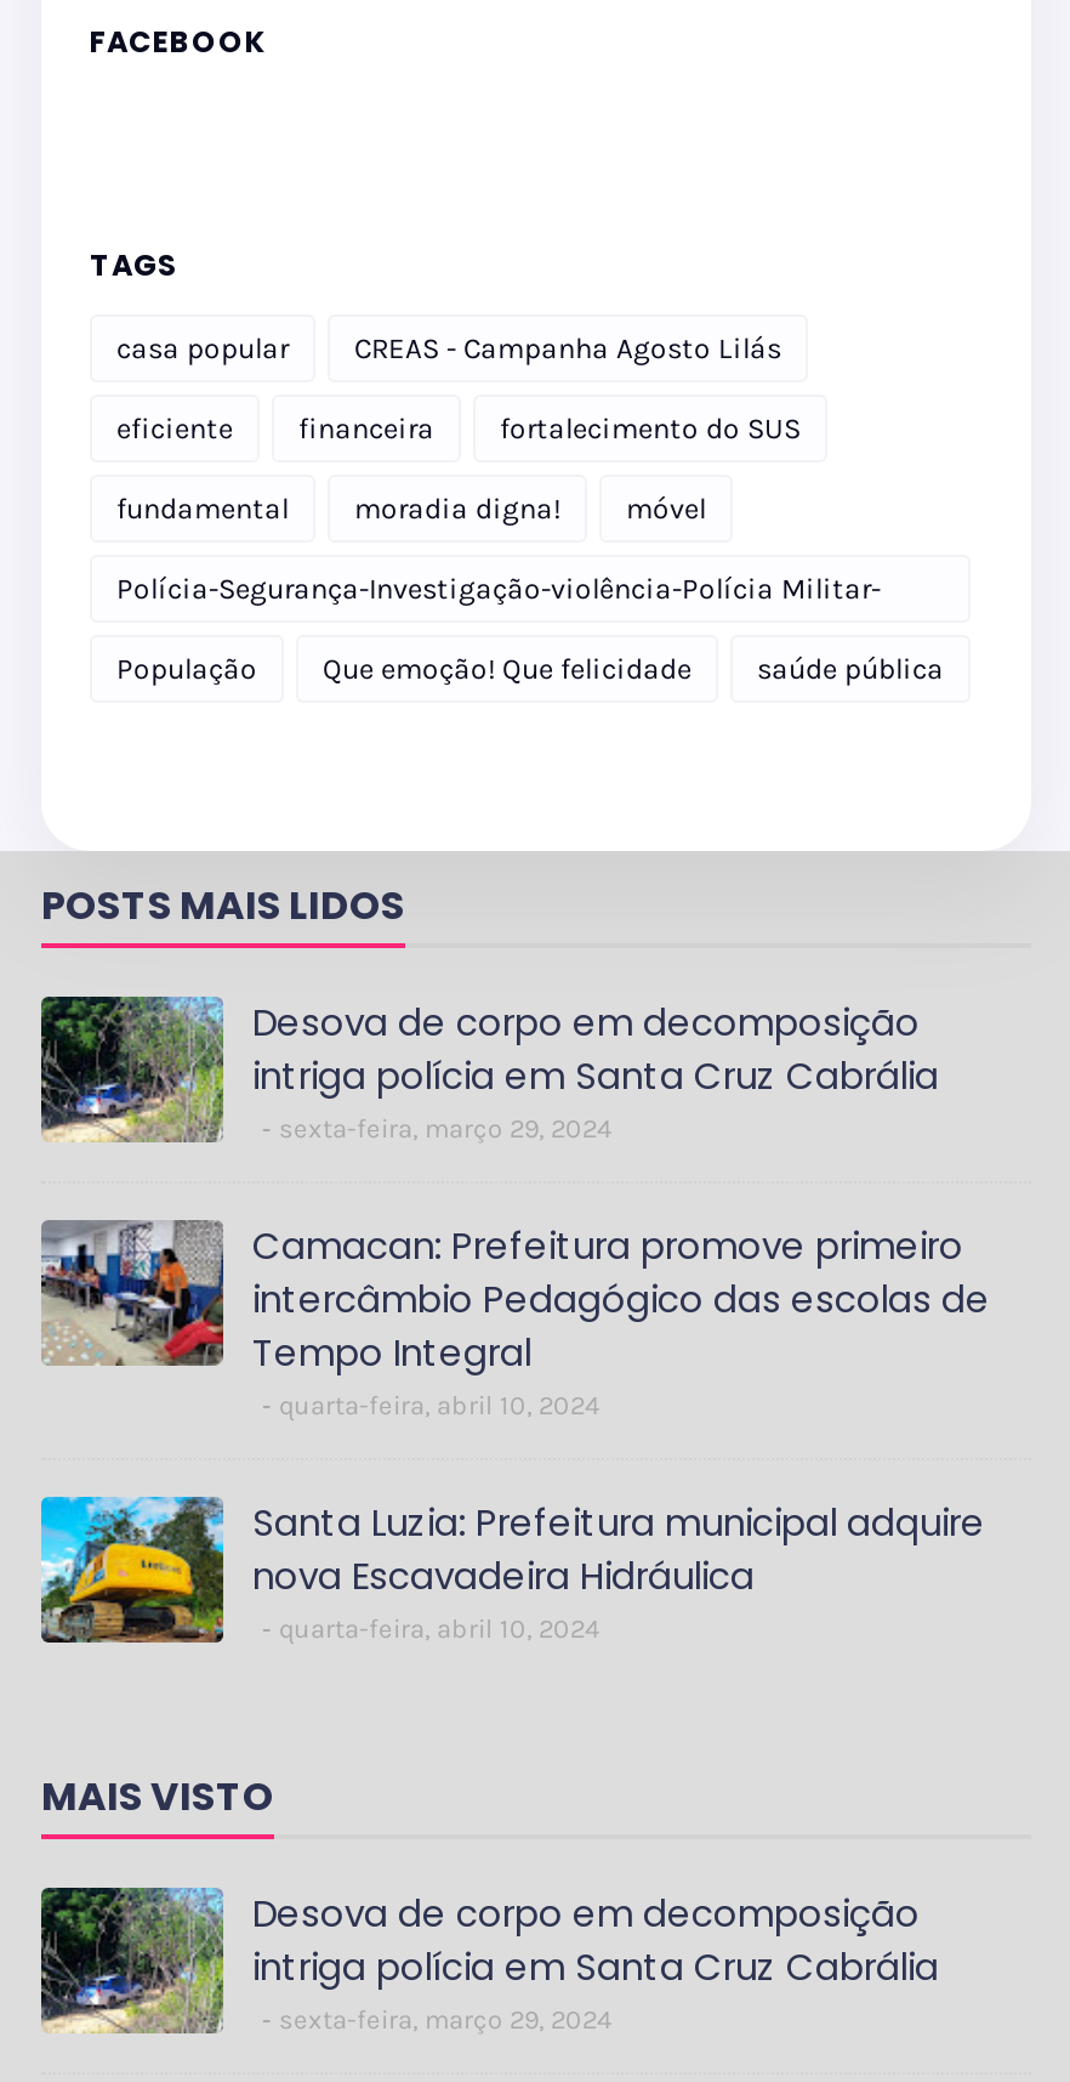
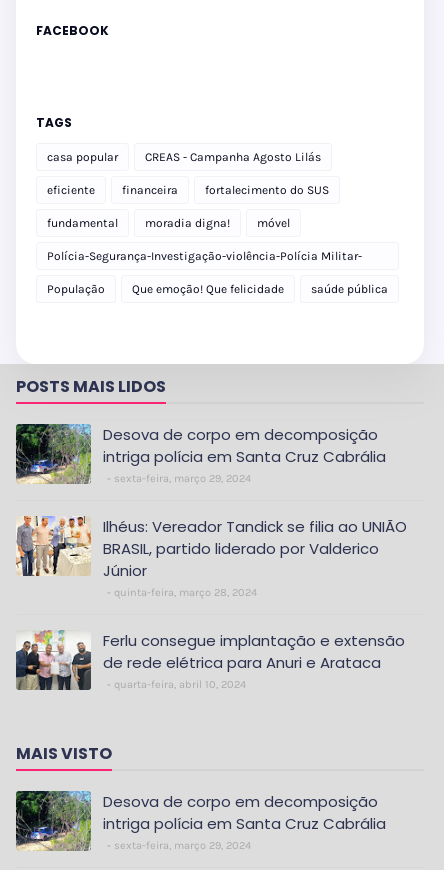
- [image]
- Camacan: Prefeitura promove primeiro
- intercâmbio Pedagógico das escolas de
- Tempo Integral
- quarta-feira, abril 10, 2024
+ [image]
+ Ilhéus: Vereador Tandick se filia ao UNIÃO
+ BRASIL, partido liderado por Valderico
+ Júnior
+ quinta-feira, março 28, 2024

- [image]
- Santa Luzia: Prefeitura municipal adquire
- nova Escavadeira Hidráulica
+ [image]
+ Ferlu consegue implantação e extensão
+ de rede elétrica para Anuri e Arataca
